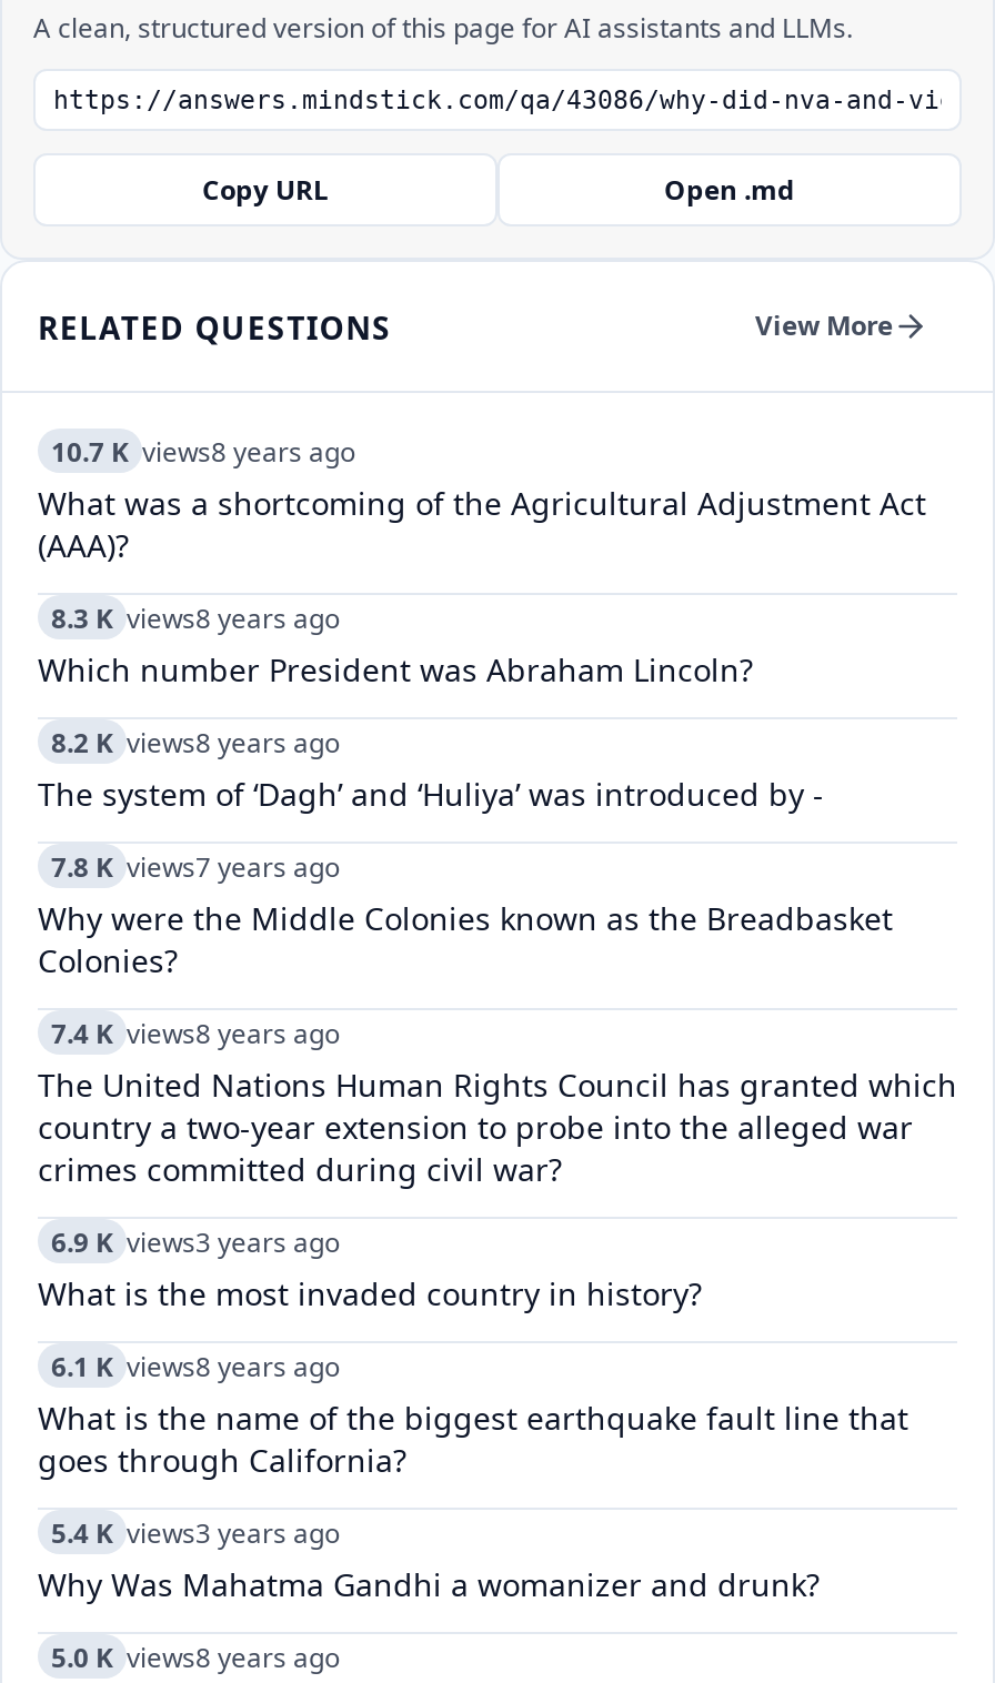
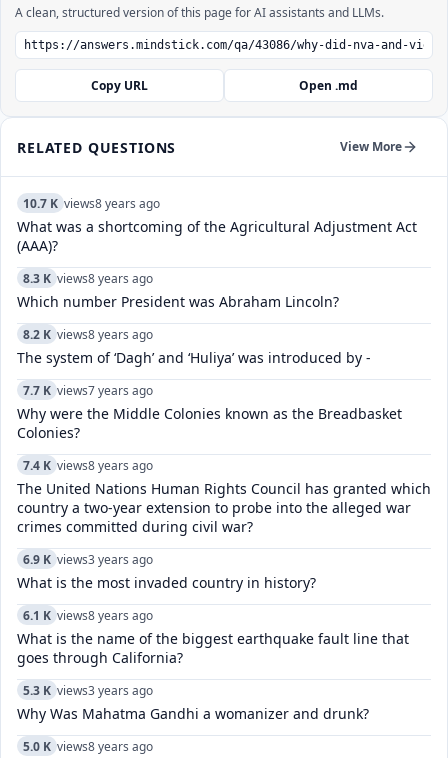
- 7.8 K views7 years ago
+ 7.7 K views7 years ago

- 5.4 K views3 years ago
+ 5.3 K views3 years ago
